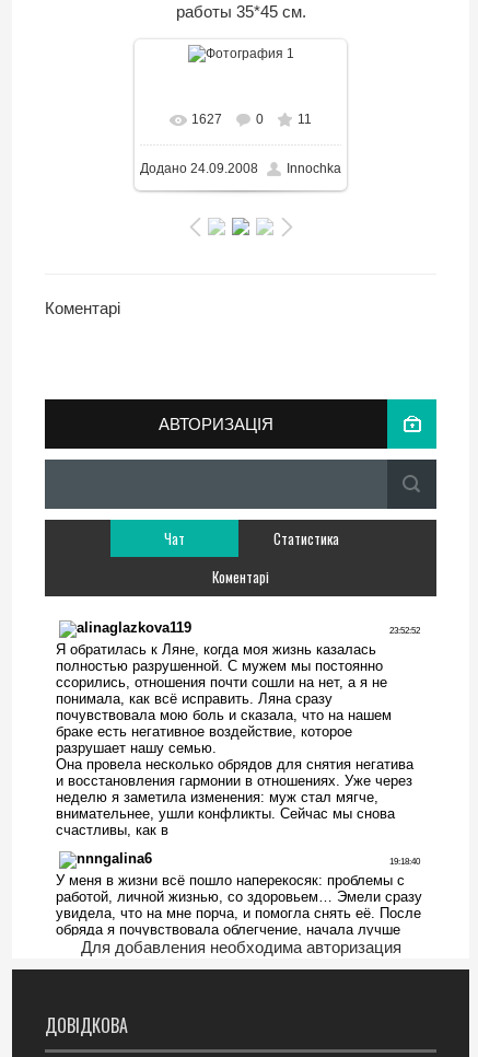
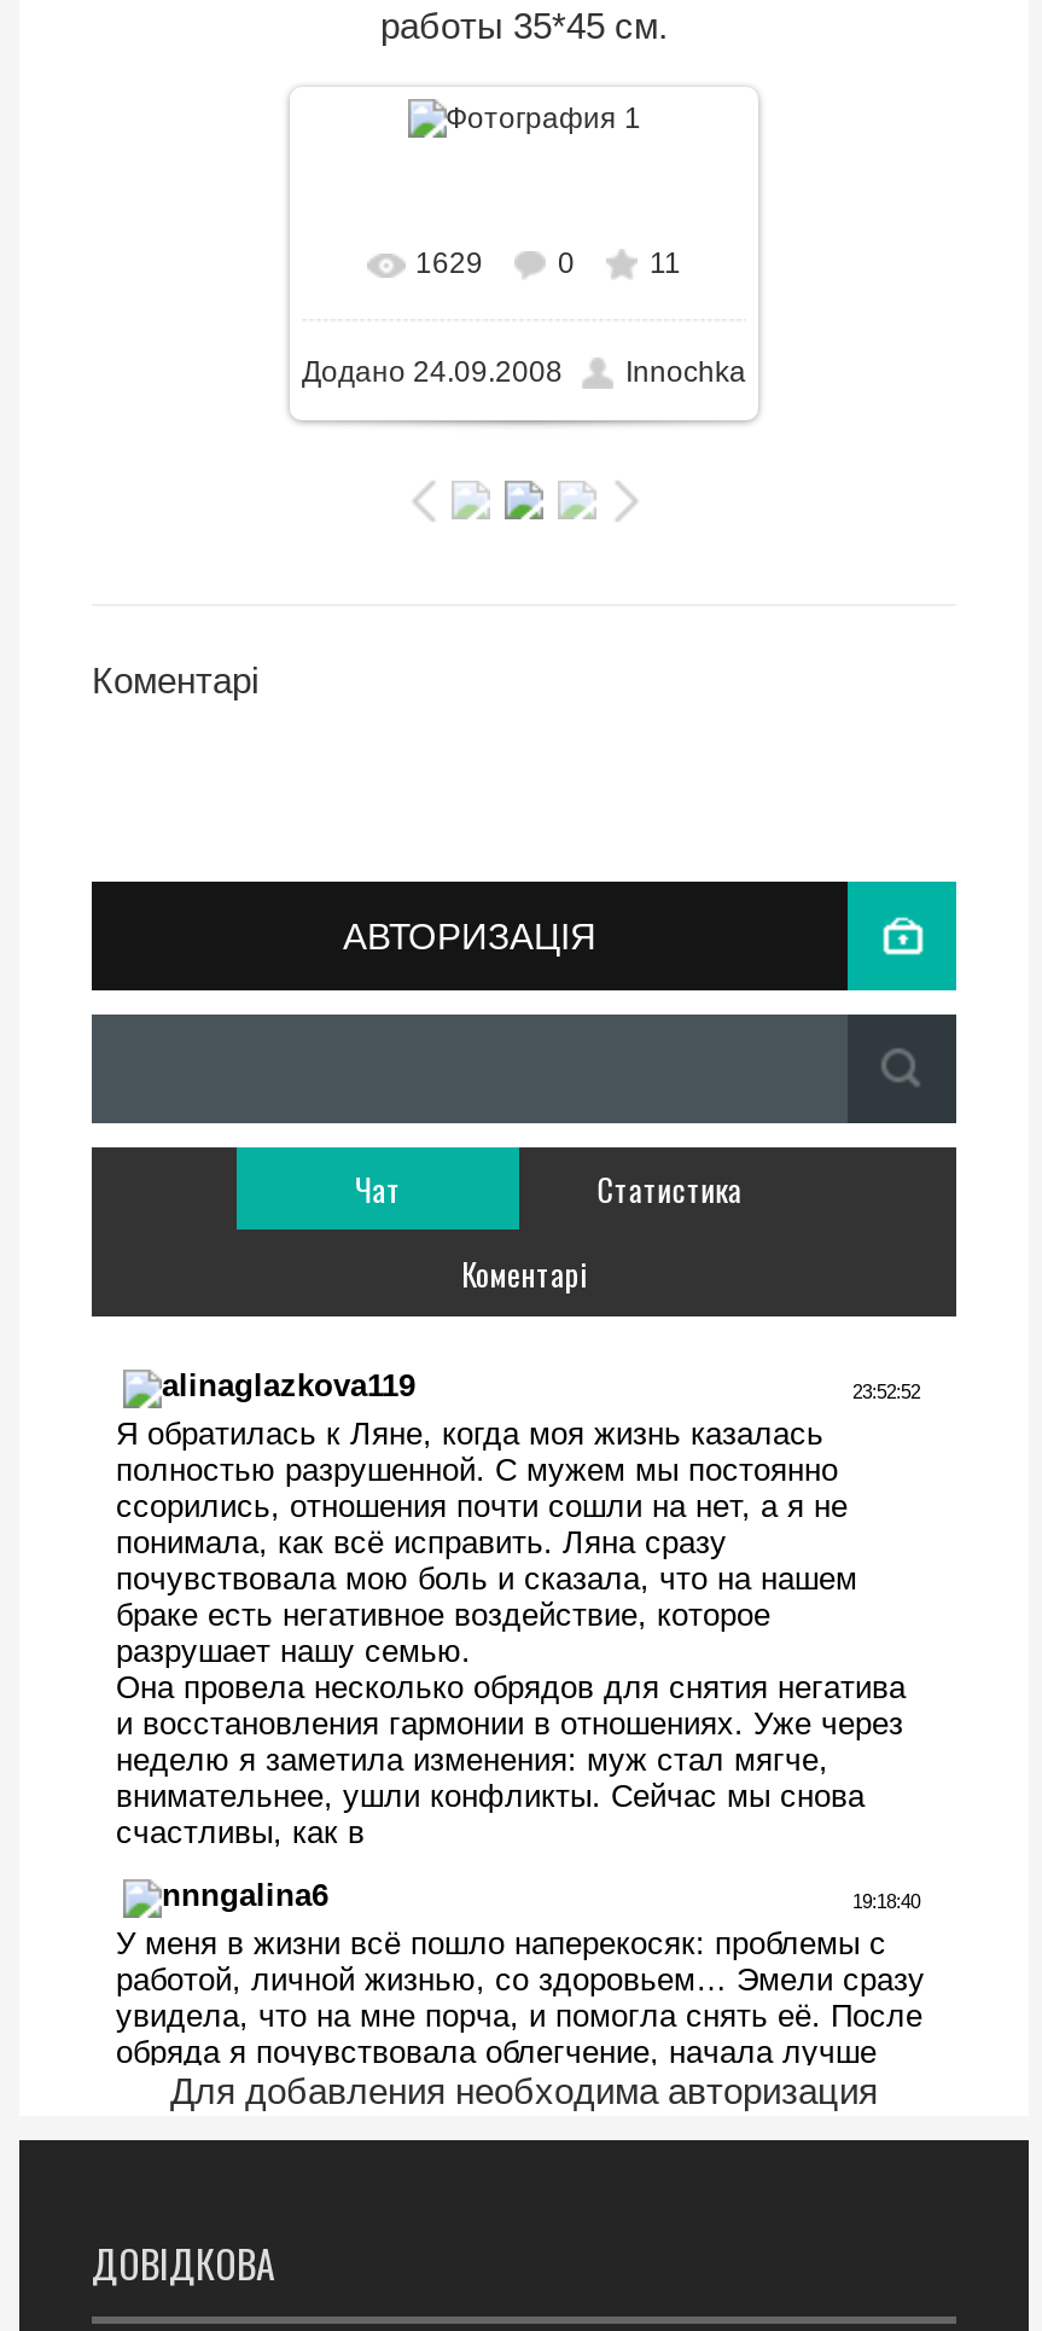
- 1627
+ 1629
